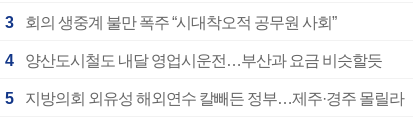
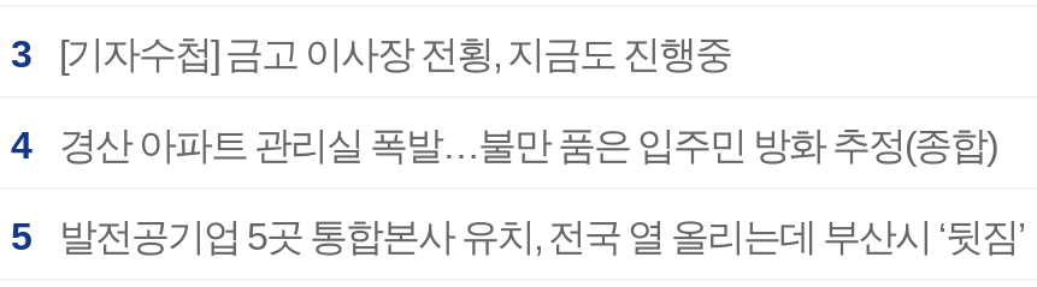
- 회의 생중계 불만 폭주 “시대착오적 공무원 사회”
+ [기자수첩] 금고 이사장 전횡, 지금도 진행중

- 양산도시철도 내달 영업시운전…부산과 요금 비슷할듯
+ 경산 아파트 관리실 폭발…불만 품은 입주민 방화 추정(종합)

- 지방의회 외유성 해외연수 칼빼든 정부…제주·경주 몰릴라
+ 발전공기업 5곳 통합본사 유치, 전국 열 올리는데 부산시 ‘뒷짐’
